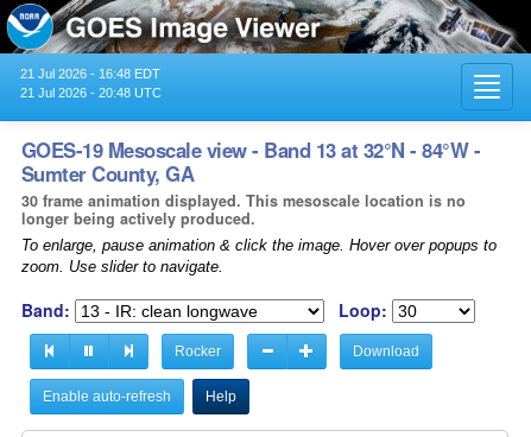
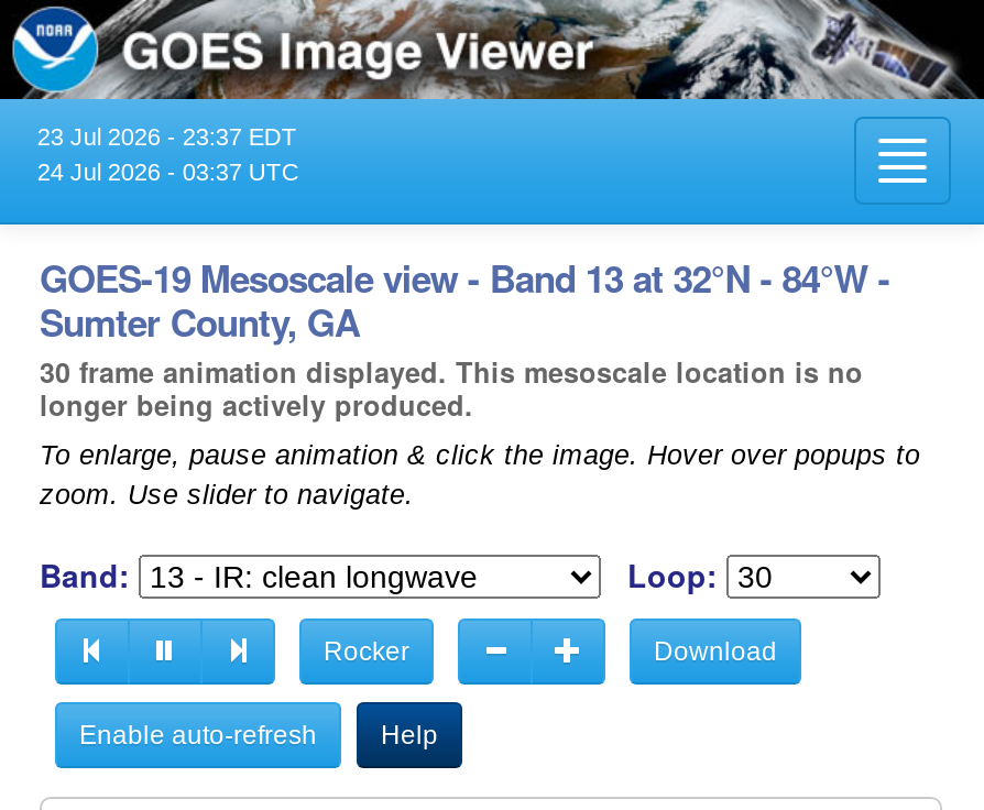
- 21 Jul 2026 - 16:48 EDT
+ 23 Jul 2026 - 23:37 EDT

- 21 Jul 2026 - 20:48 UTC
+ 24 Jul 2026 - 03:37 UTC
